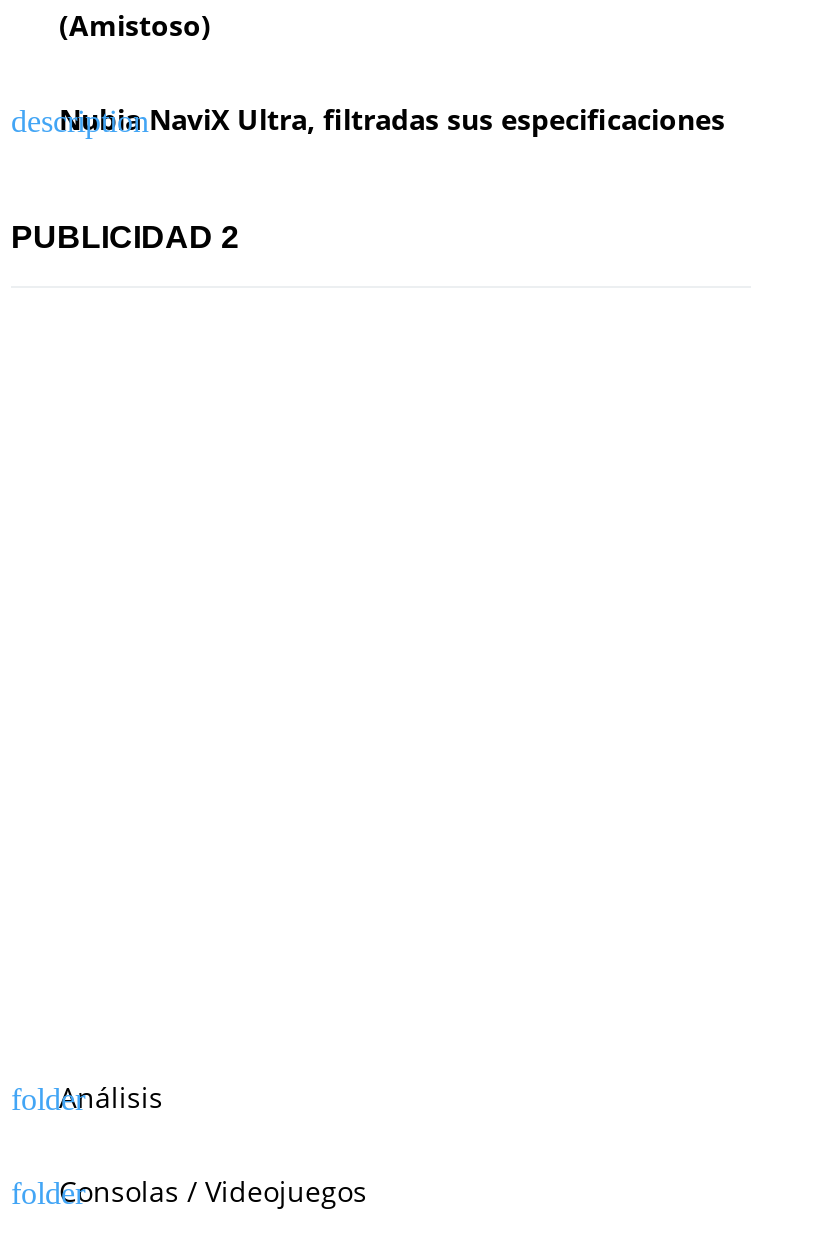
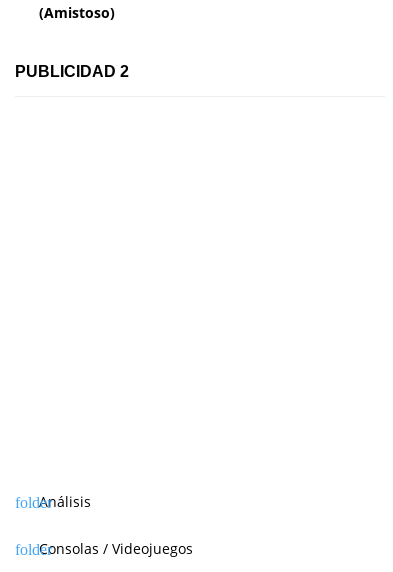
- Nubia NaviX Ultra, filtradas sus especificaciones
